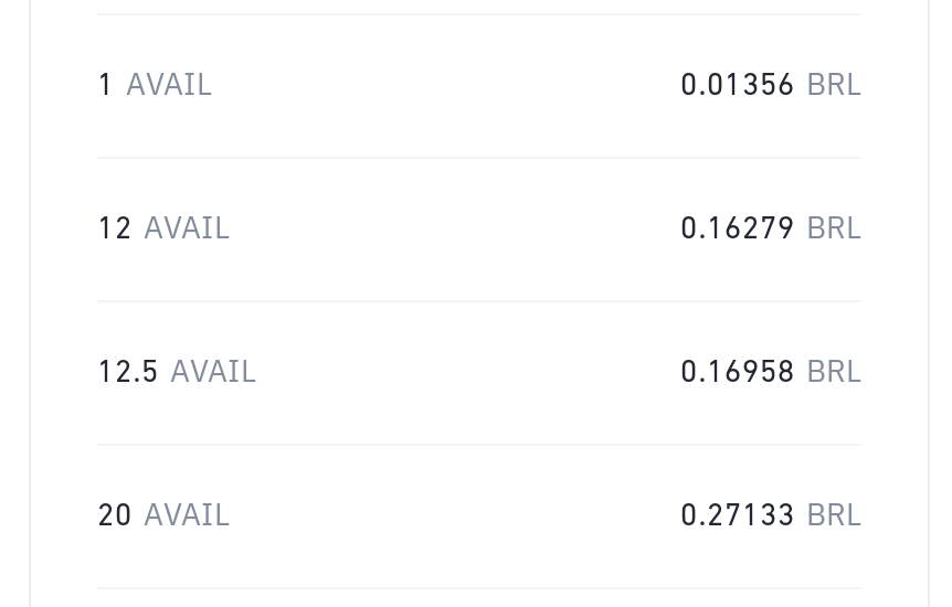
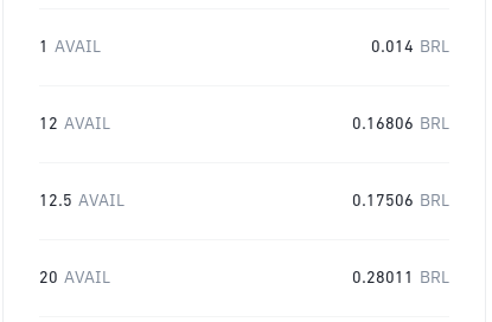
- 0.01356 BRL
+ 0.014 BRL

- 0.16279 BRL
+ 0.16806 BRL

- 0.16958 BRL
+ 0.17506 BRL

- 0.27133 BRL
+ 0.28011 BRL
